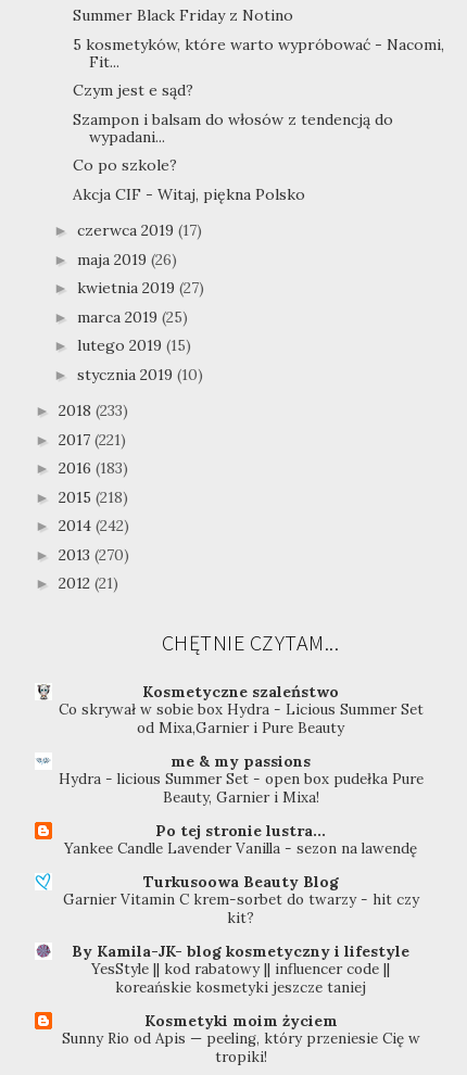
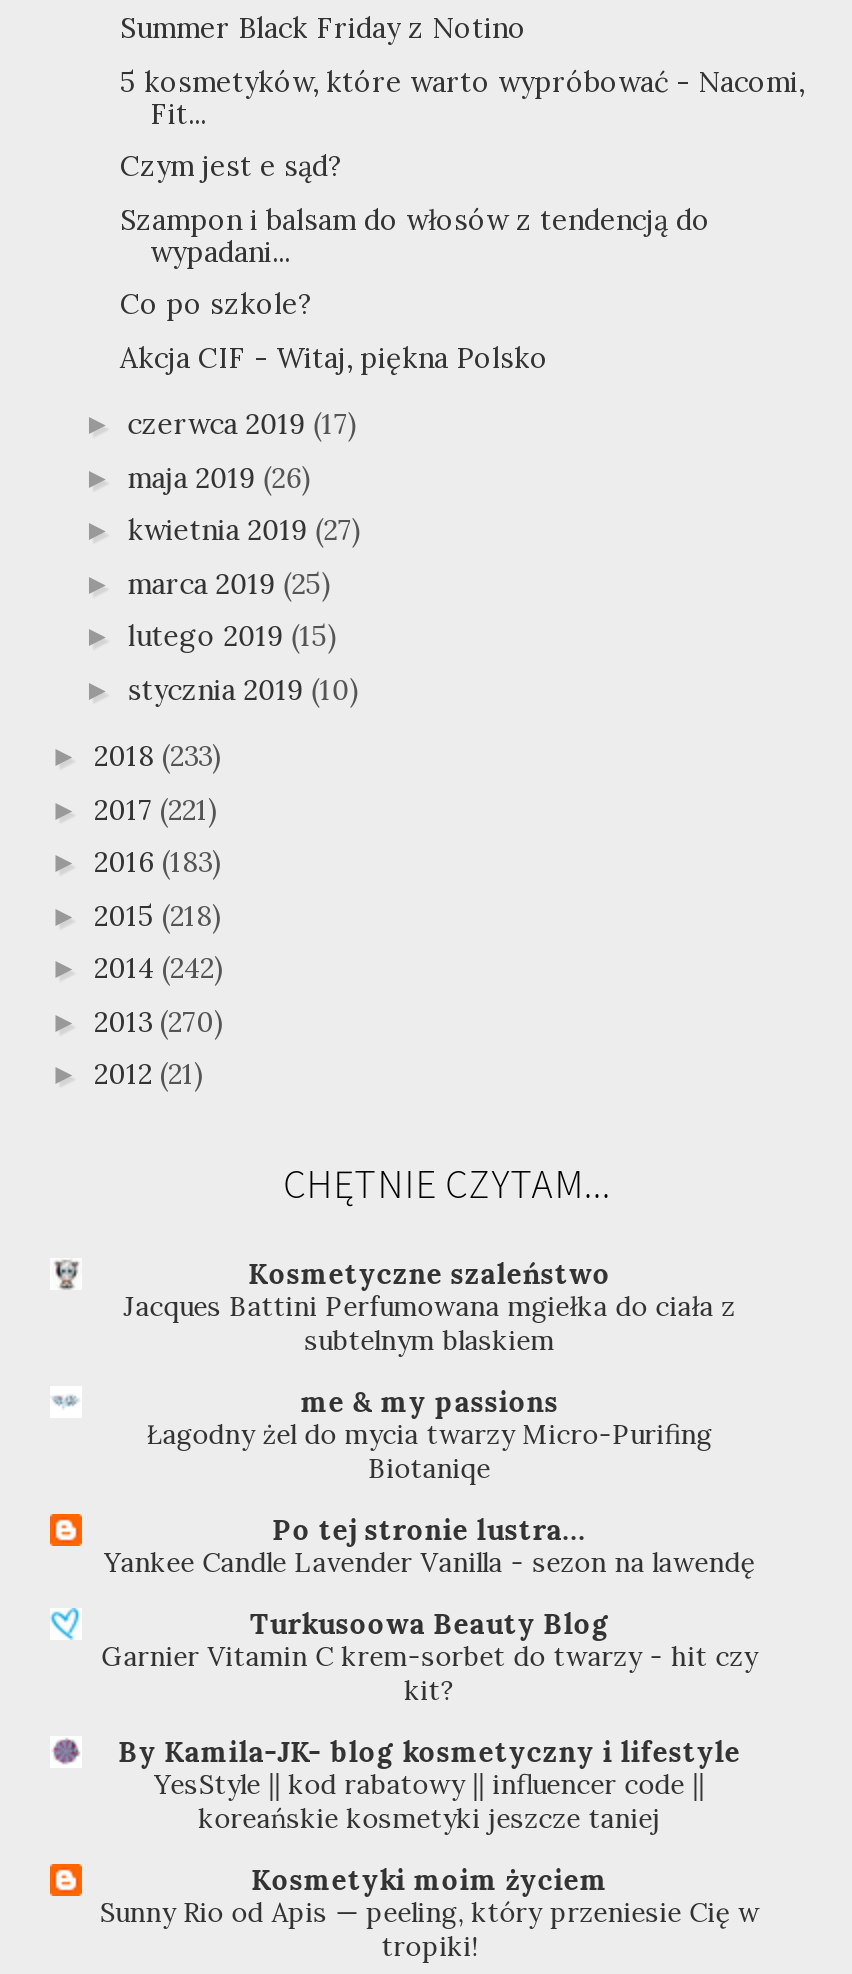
- Co skrywał w sobie box Hydra - Licious Summer Set
- od Mixa,Garnier i Pure Beauty
+ Jacques Battini Perfumowana mgiełka do ciała z
+ subtelnym blaskiem

- Hydra - licious Summer Set - open box pudełka Pure
- Beauty, Garnier i Mixa!
+ Łagodny żel do mycia twarzy Micro-Purifing
+ Biotaniqe
